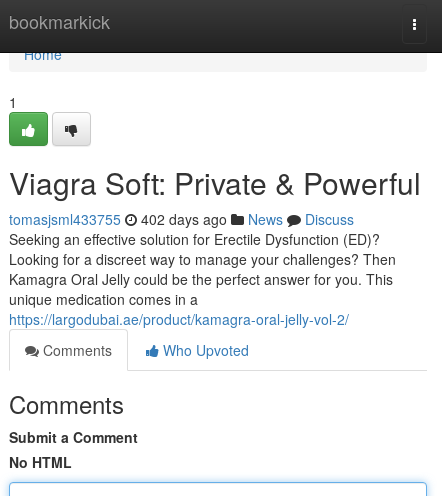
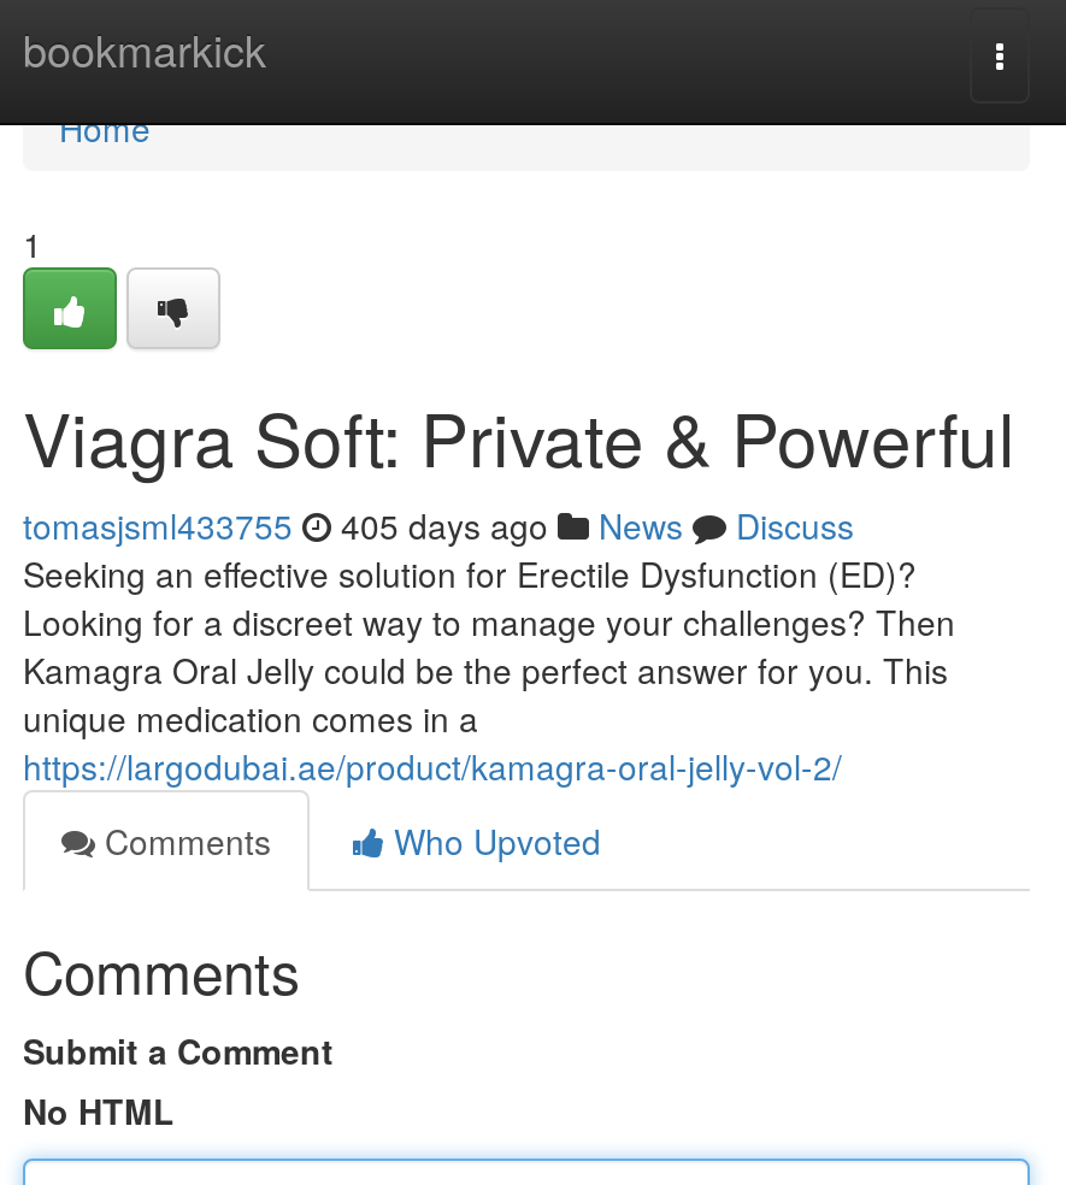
- tomasjsml433755 402 days ago News Discuss
+ tomasjsml433755 405 days ago News Discuss
